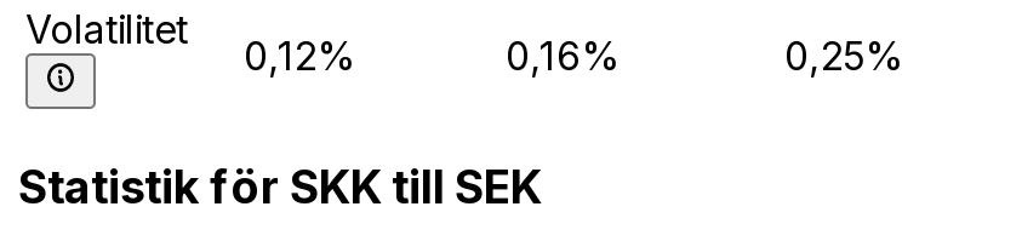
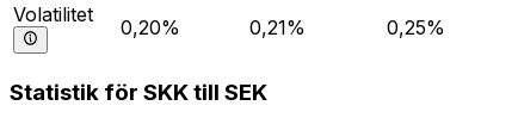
- 0,12%
+ 0,20%

- 0,16%
+ 0,21%
